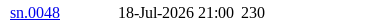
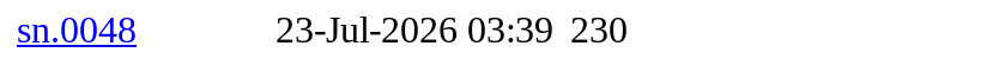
- 18-Jul-2026 21:00 230
+ 23-Jul-2026 03:39 230
